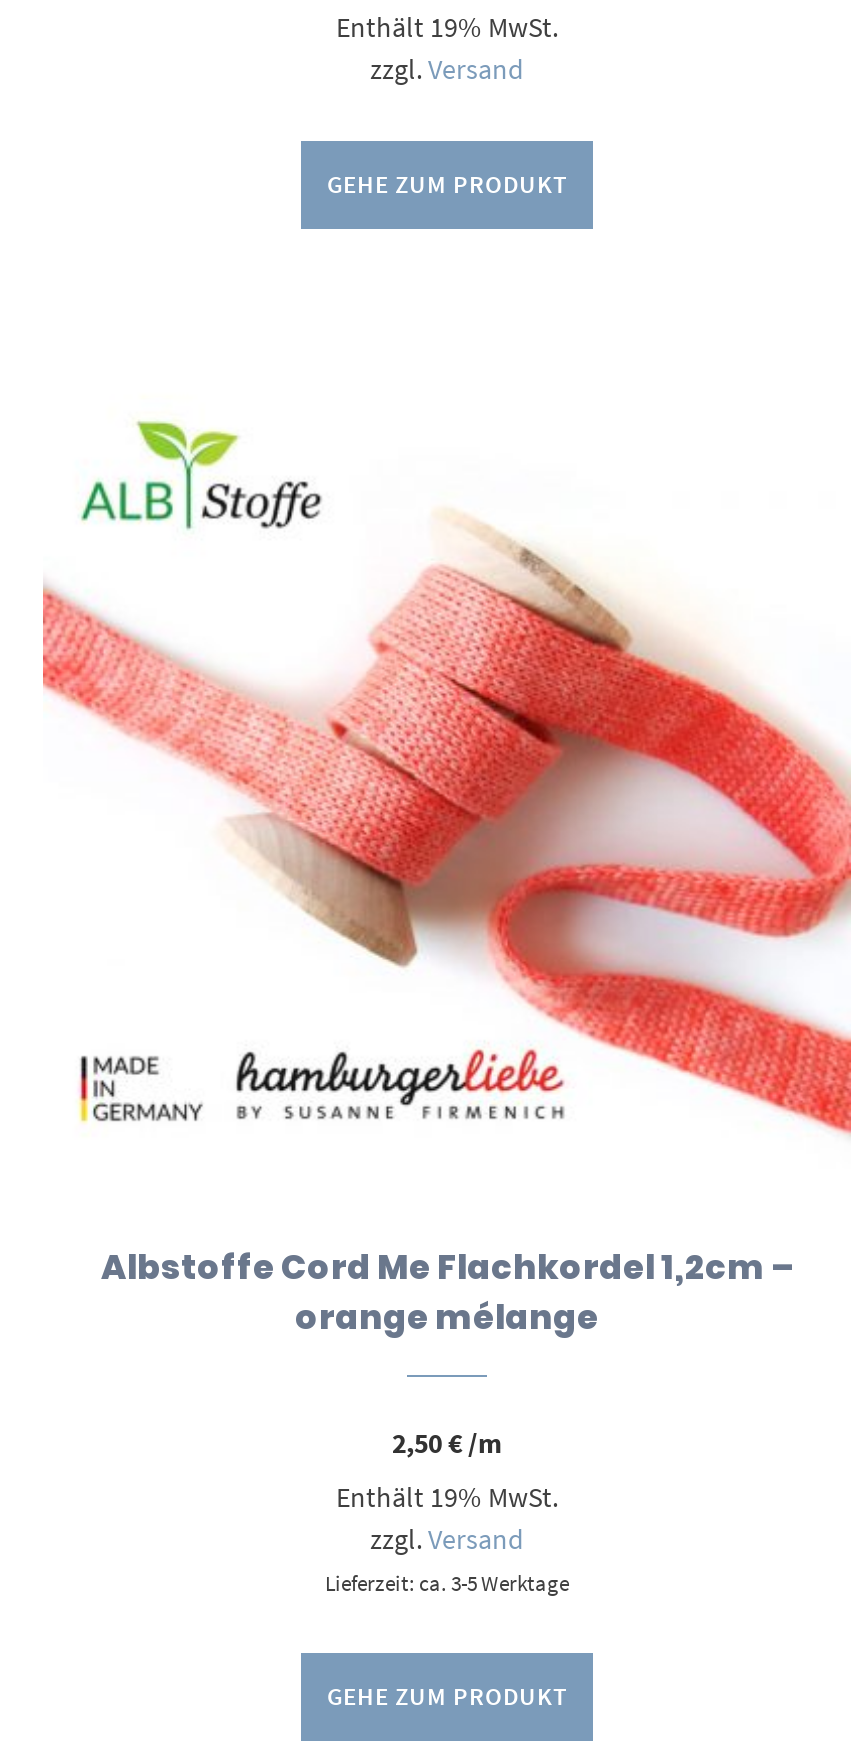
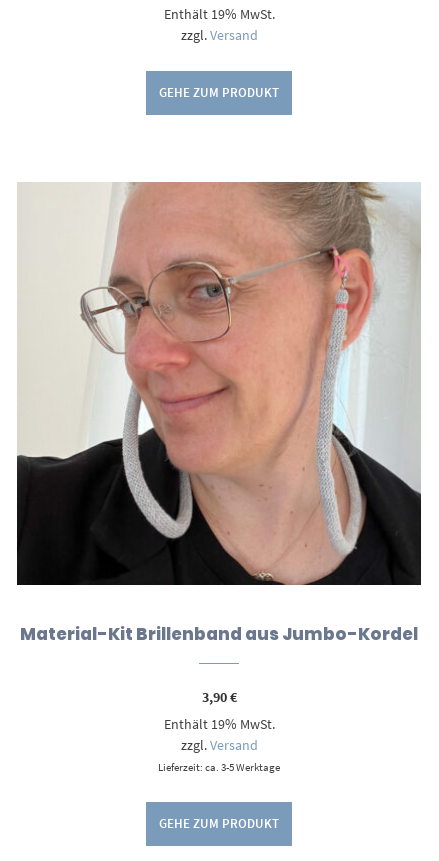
- [image]
- Albstoffe Cord Me Flachkordel 1,2cm –
- orange mélange
+ [image]
+ Material-Kit Brillenband aus Jumbo-Kordel

- 2,50€/m
+ 3,90€
